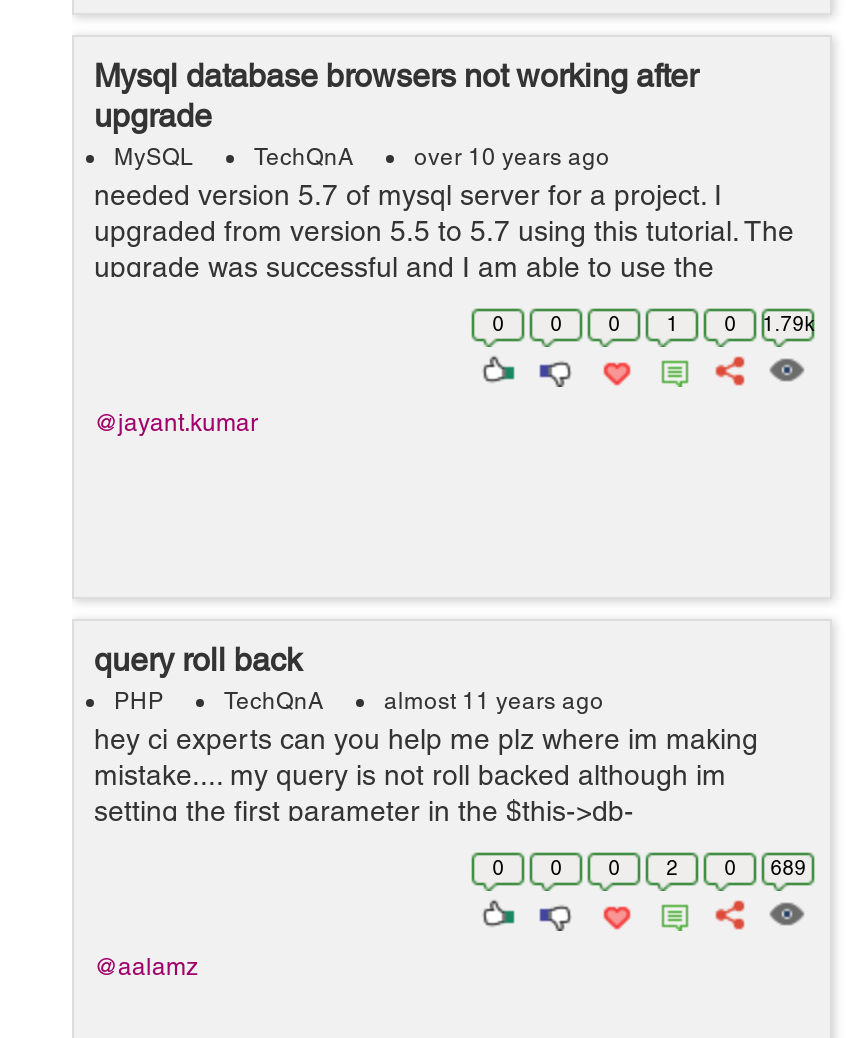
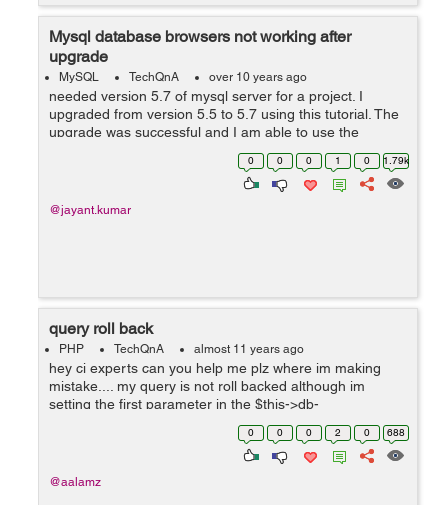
- 689
+ 688
